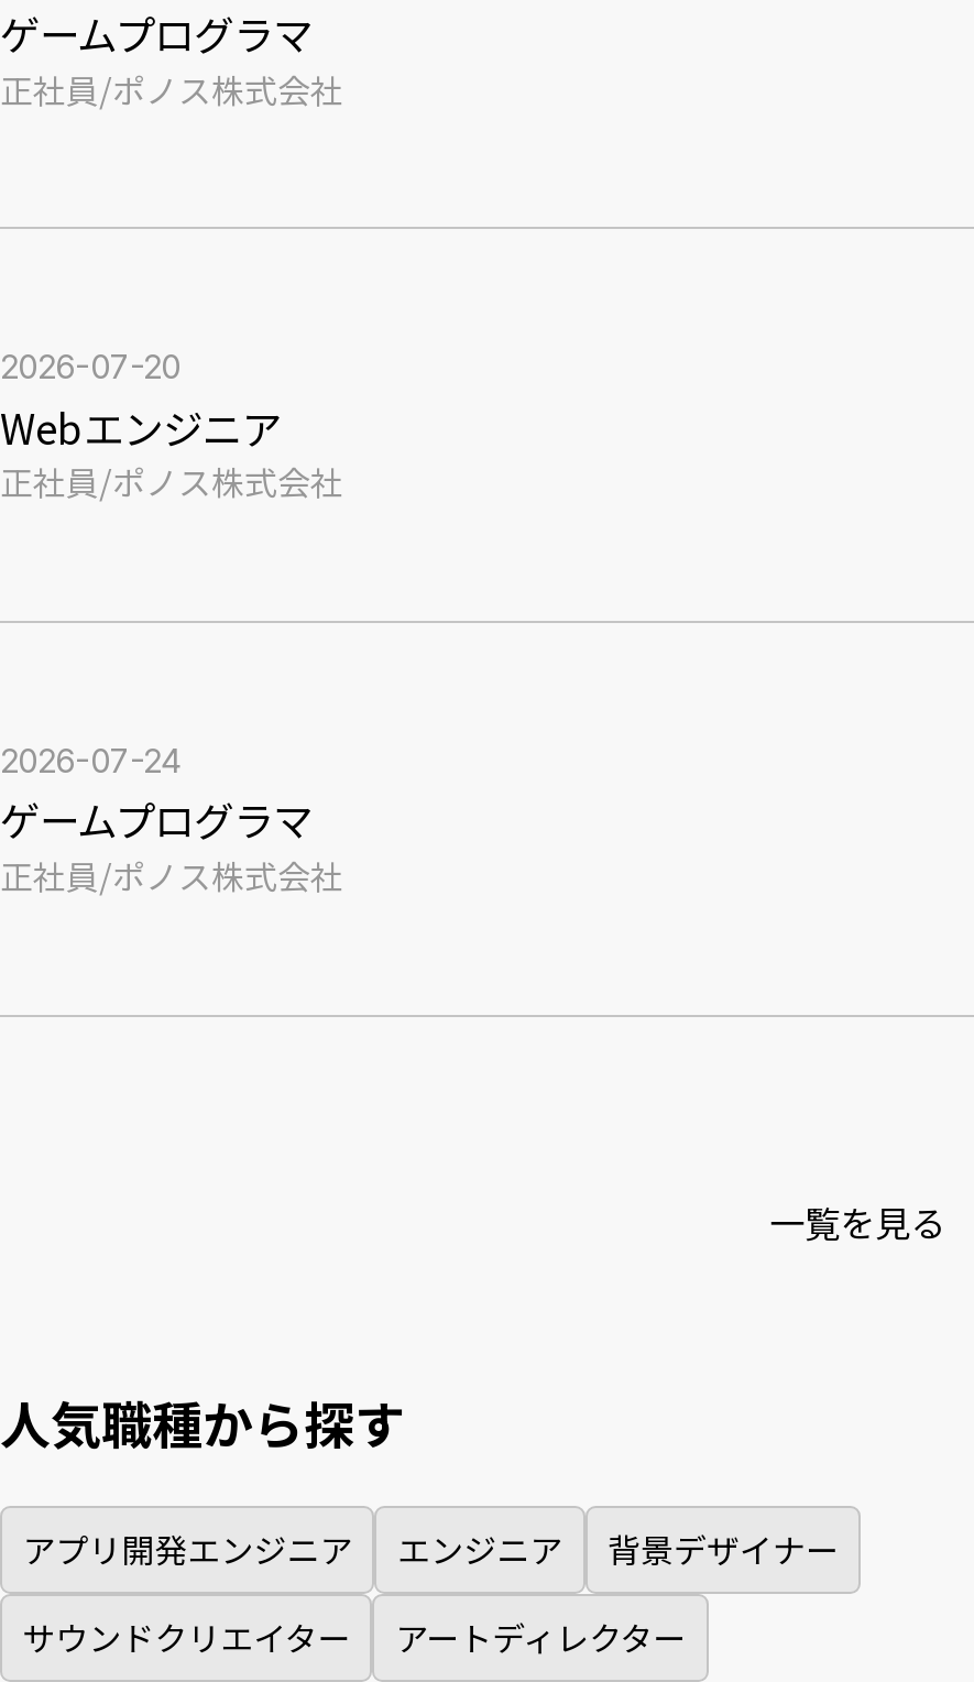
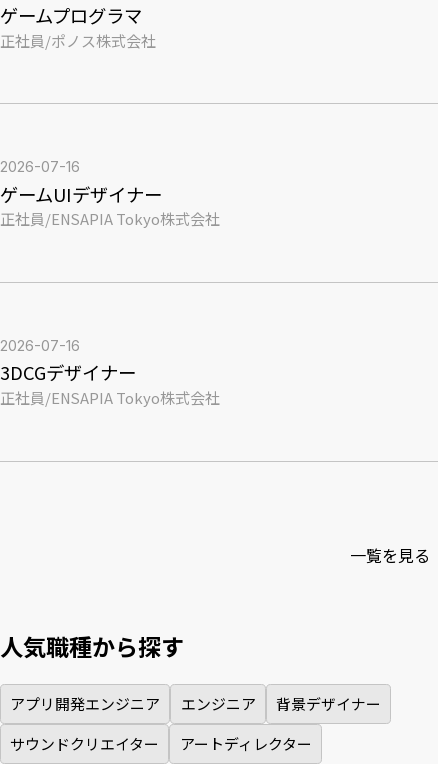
- 2026-07-20
- Webエンジニア
- 正社員/ポノス株式会社
+ 2026-07-16
+ ゲームUIデザイナー
+ 正社員/ENSAPIA Tokyo株式会社

- 2026-07-24
- ゲームプログラマ
- 正社員/ポノス株式会社
+ 2026-07-16
+ 3DCGデザイナー
+ 正社員/ENSAPIA Tokyo株式会社
